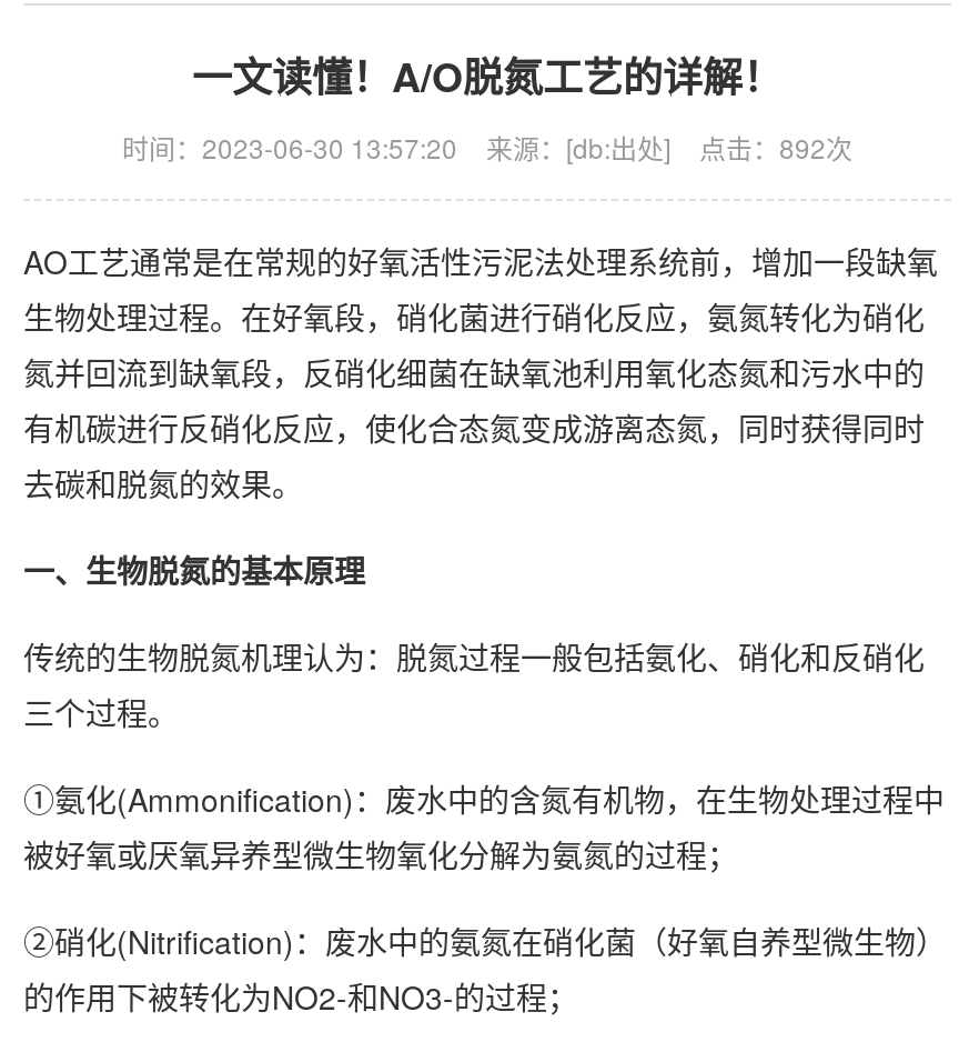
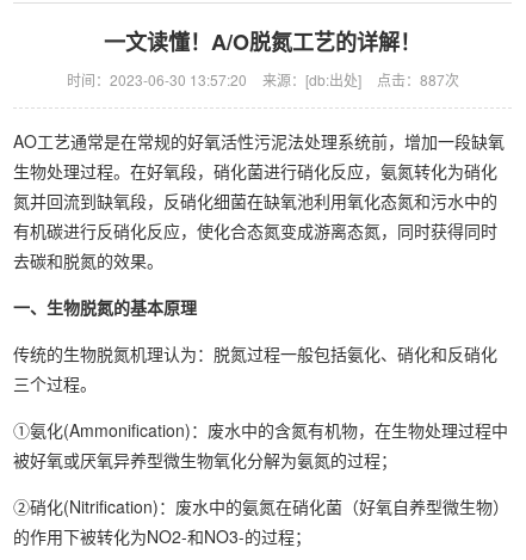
- 时间：2023-06-30 13:57:20 来源：[db:出处] 点击：892次
+ 时间：2023-06-30 13:57:20 来源：[db:出处] 点击：887次
